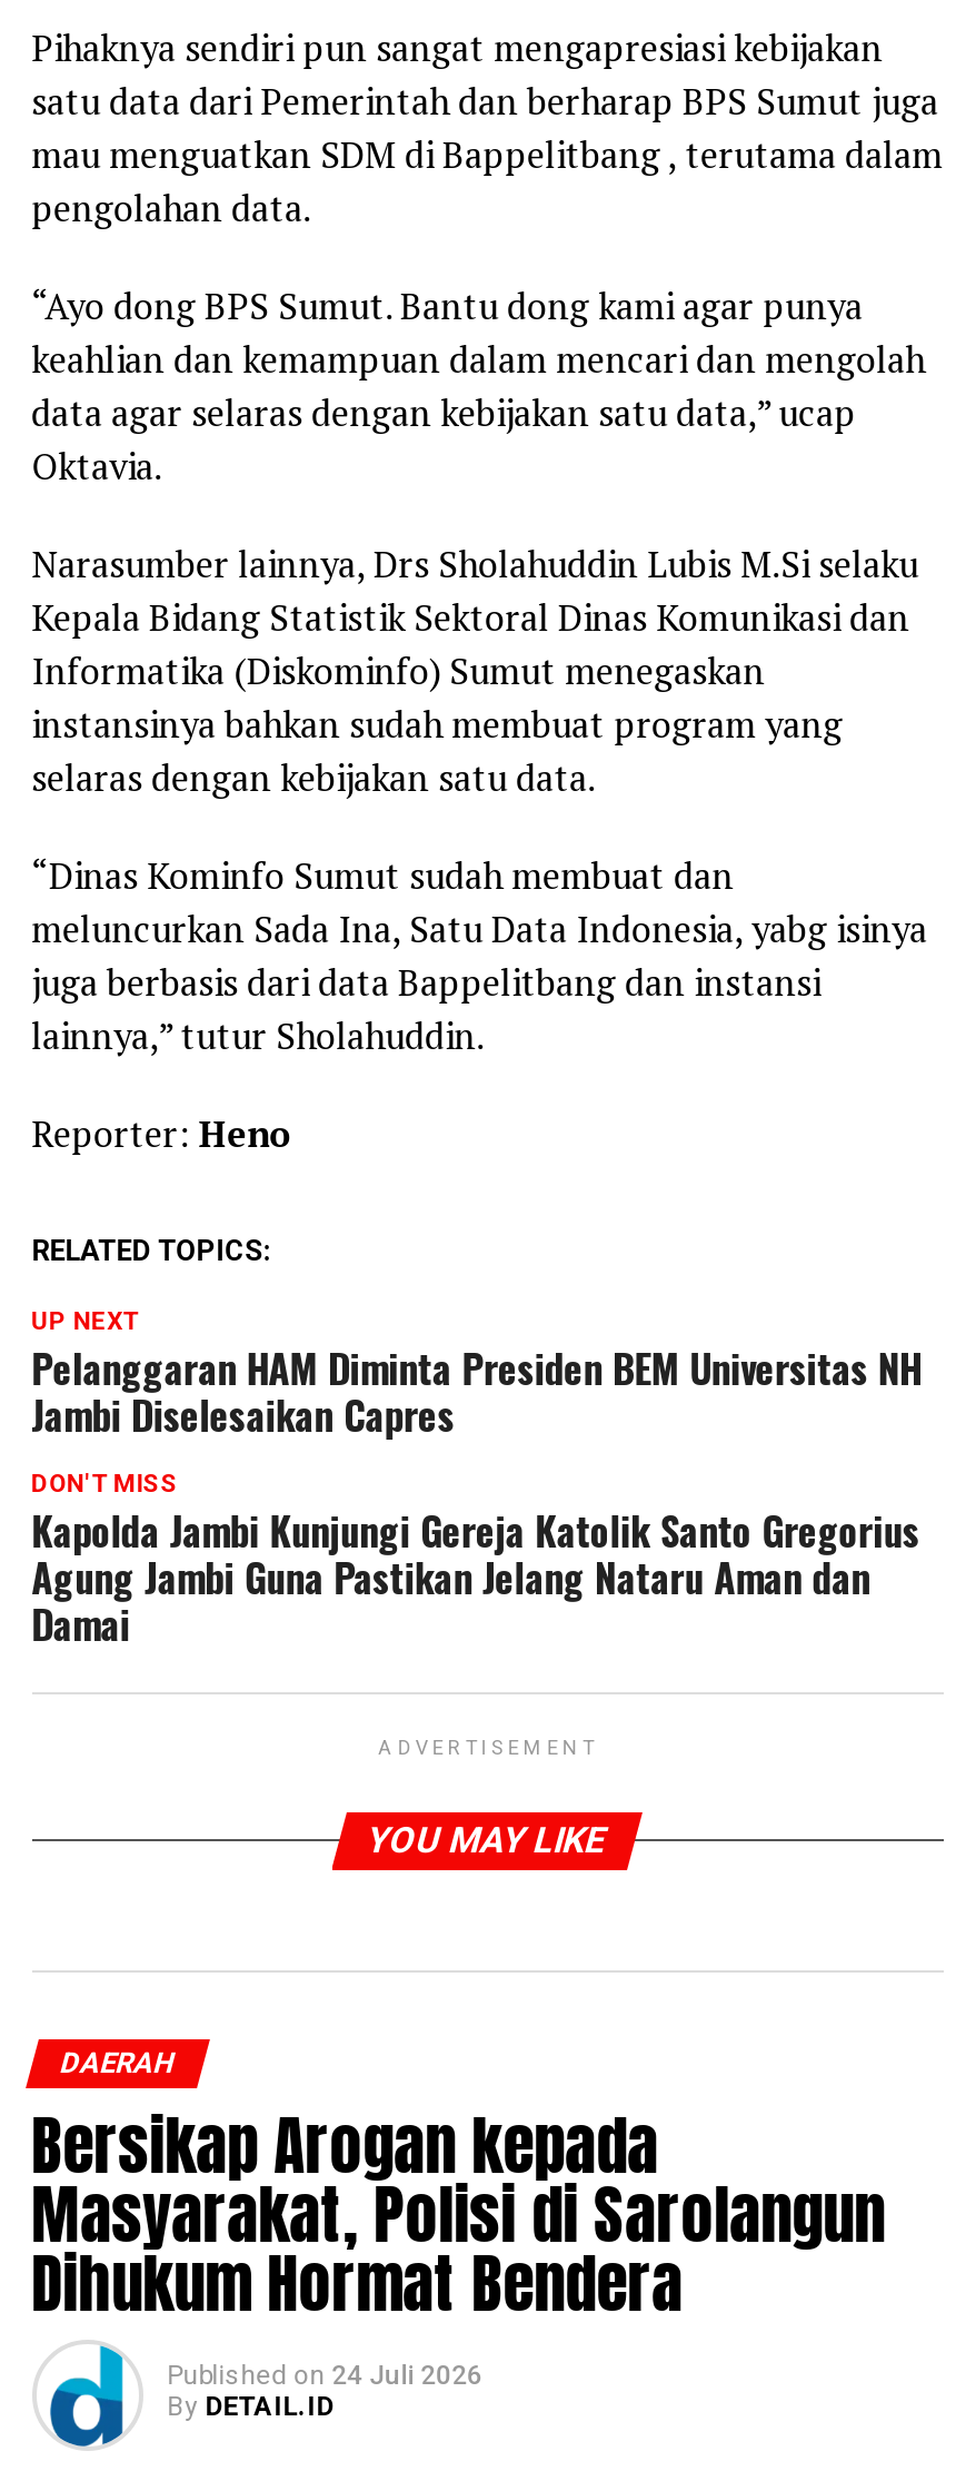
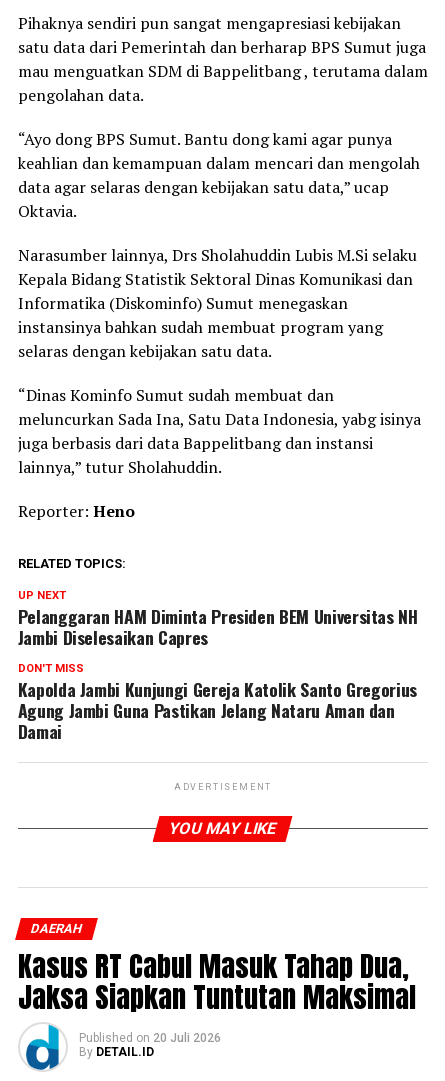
- Bersikap Arogan kepada
- Masyarakat, Polisi di Sarolangun
- Dihukum Hormat Bendera
- Published on 24 Juli 2026
+ Kasus RT Cabul Masuk Tahap Dua,
+ Jaksa Siapkan Tuntutan Maksimal
+ Published on 20 Juli 2026
